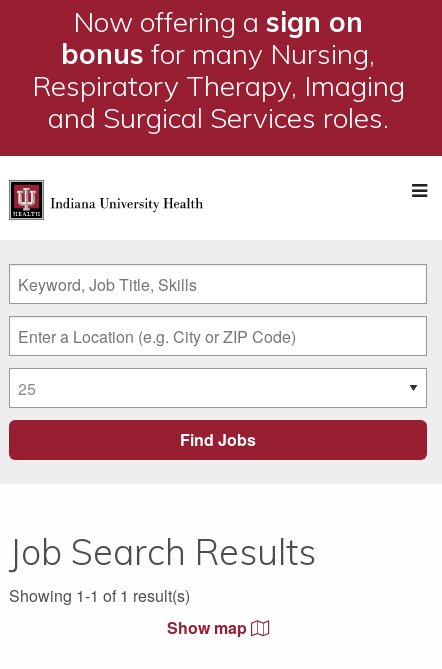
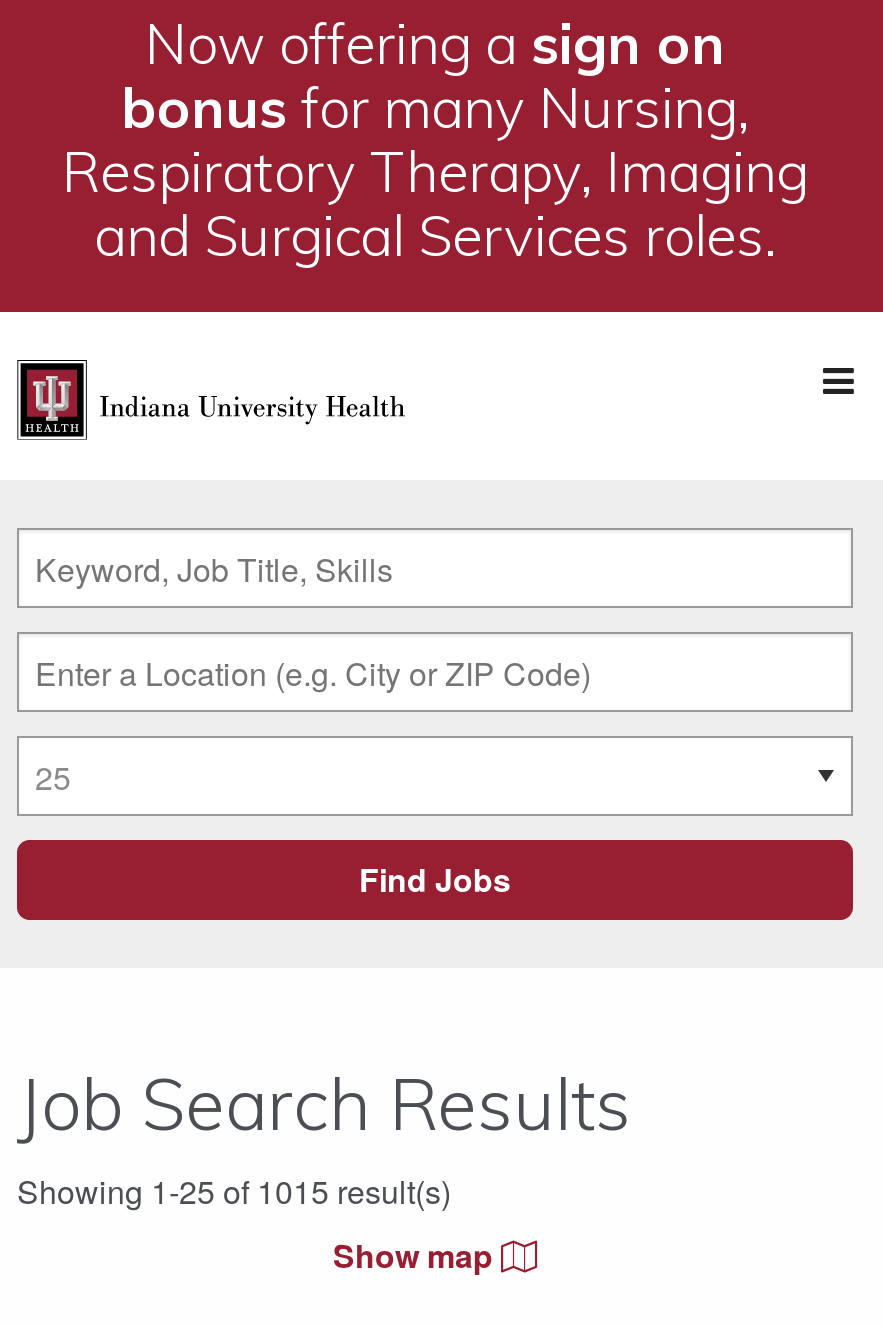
- Showing 1-1 of 1 result(s)
+ Showing 1-25 of 1015 result(s)
